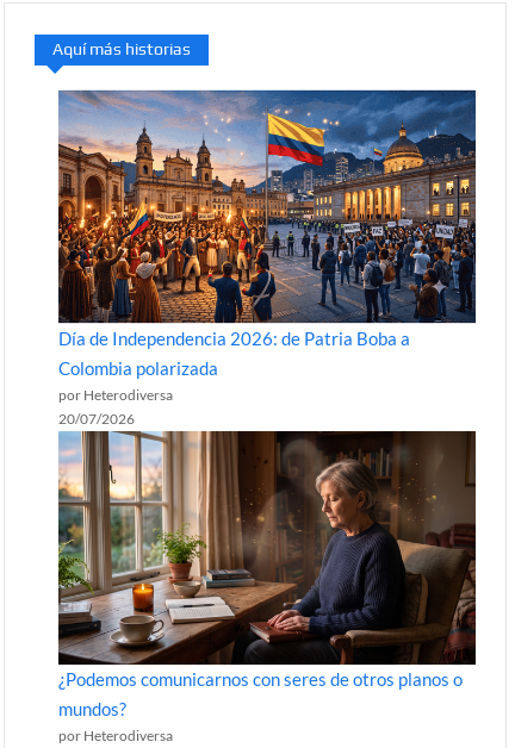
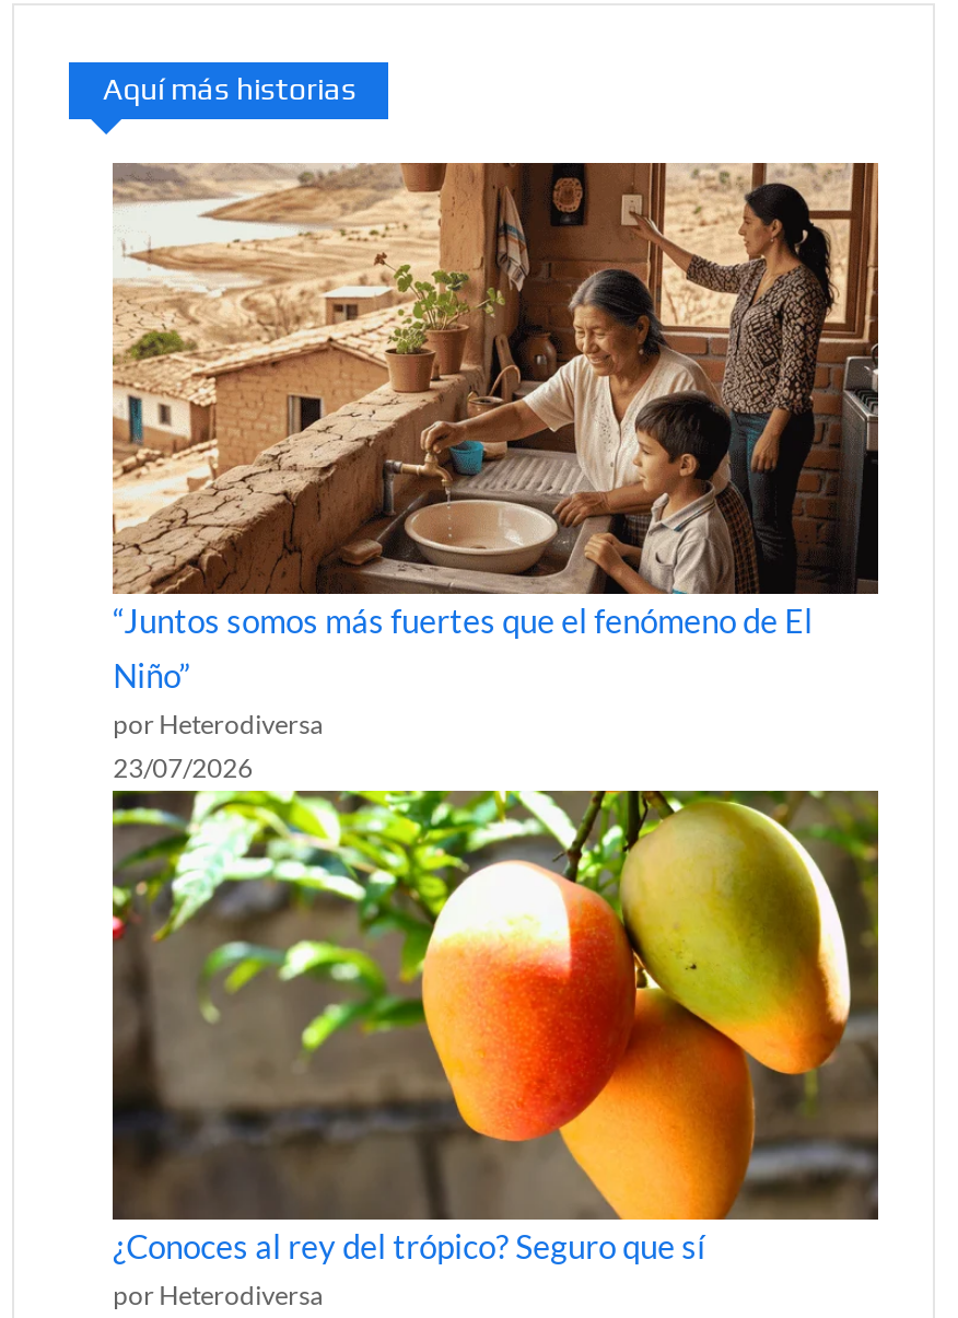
- [image]
- Día de Independencia 2026: de Patria Boba a
- Colombia polarizada
+ [image]
+ “Juntos somos más fuertes que el fenómeno de El
+ Niño”

- 20/07/2026
+ 23/07/2026

- [image]
- ¿Podemos comunicarnos con seres de otros planos o
- mundos?
+ [image]
+ ¿Conoces al rey del trópico? Seguro que sí
